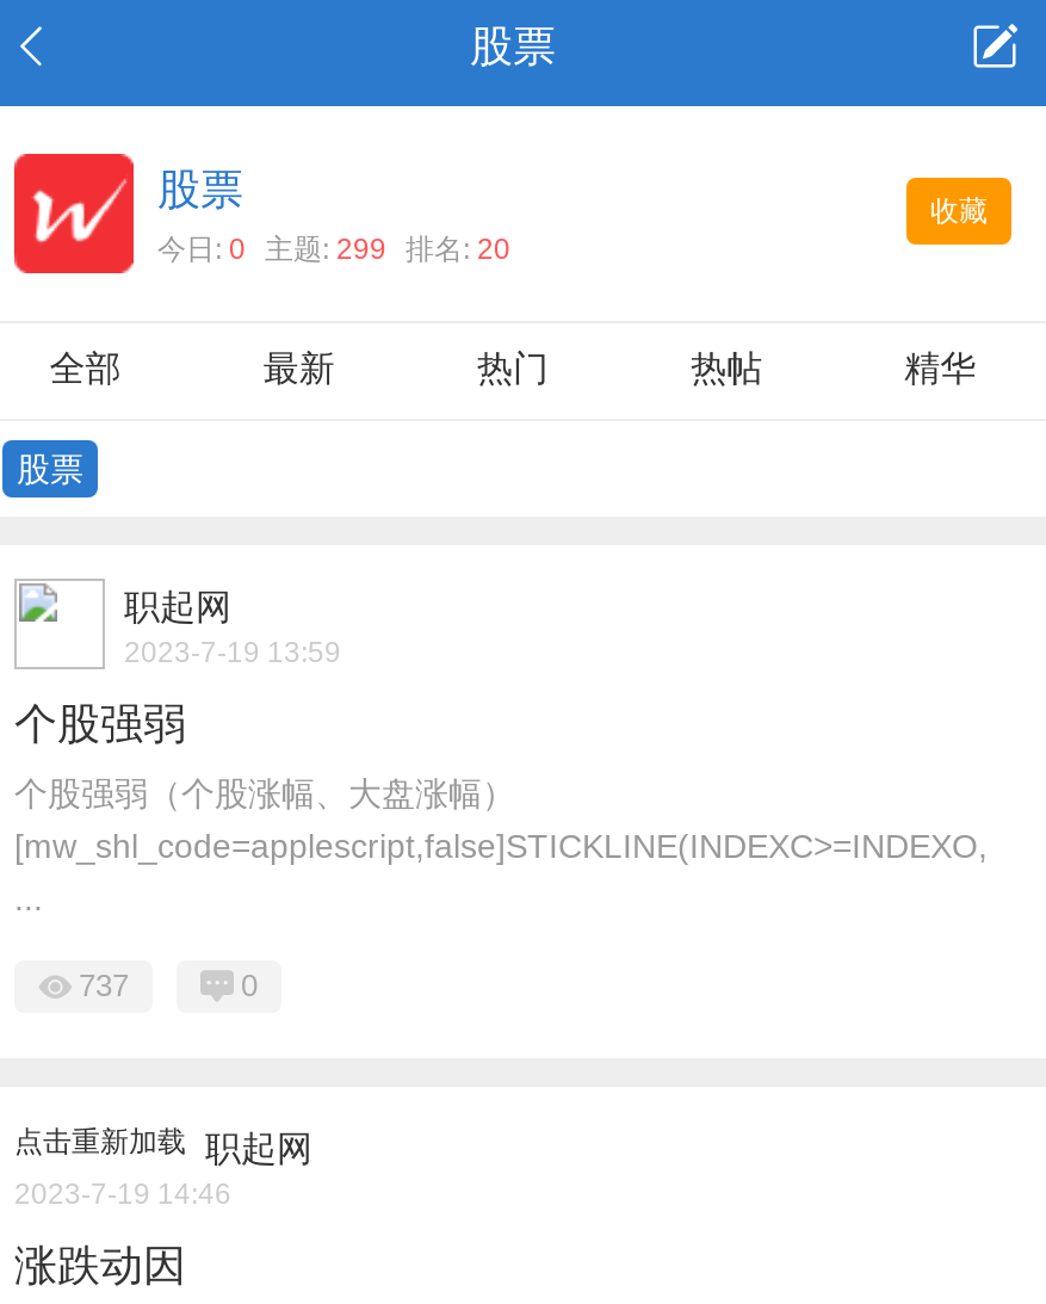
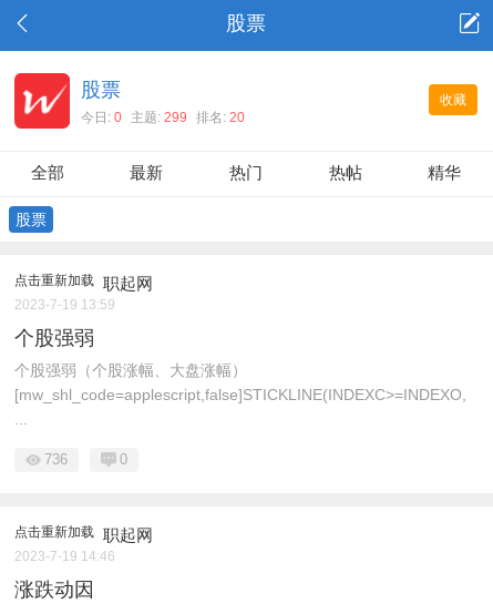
- 职起网
+ 点击重新加载 职起网

- 737
+ 736
